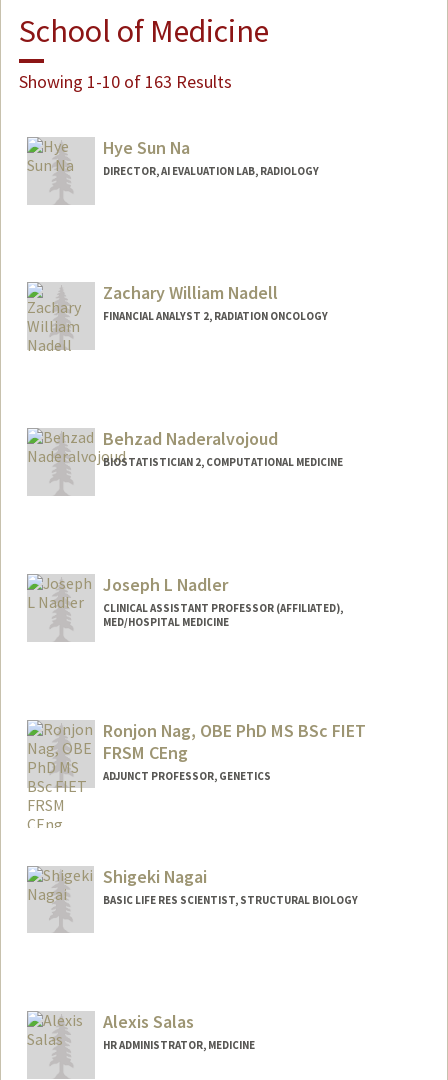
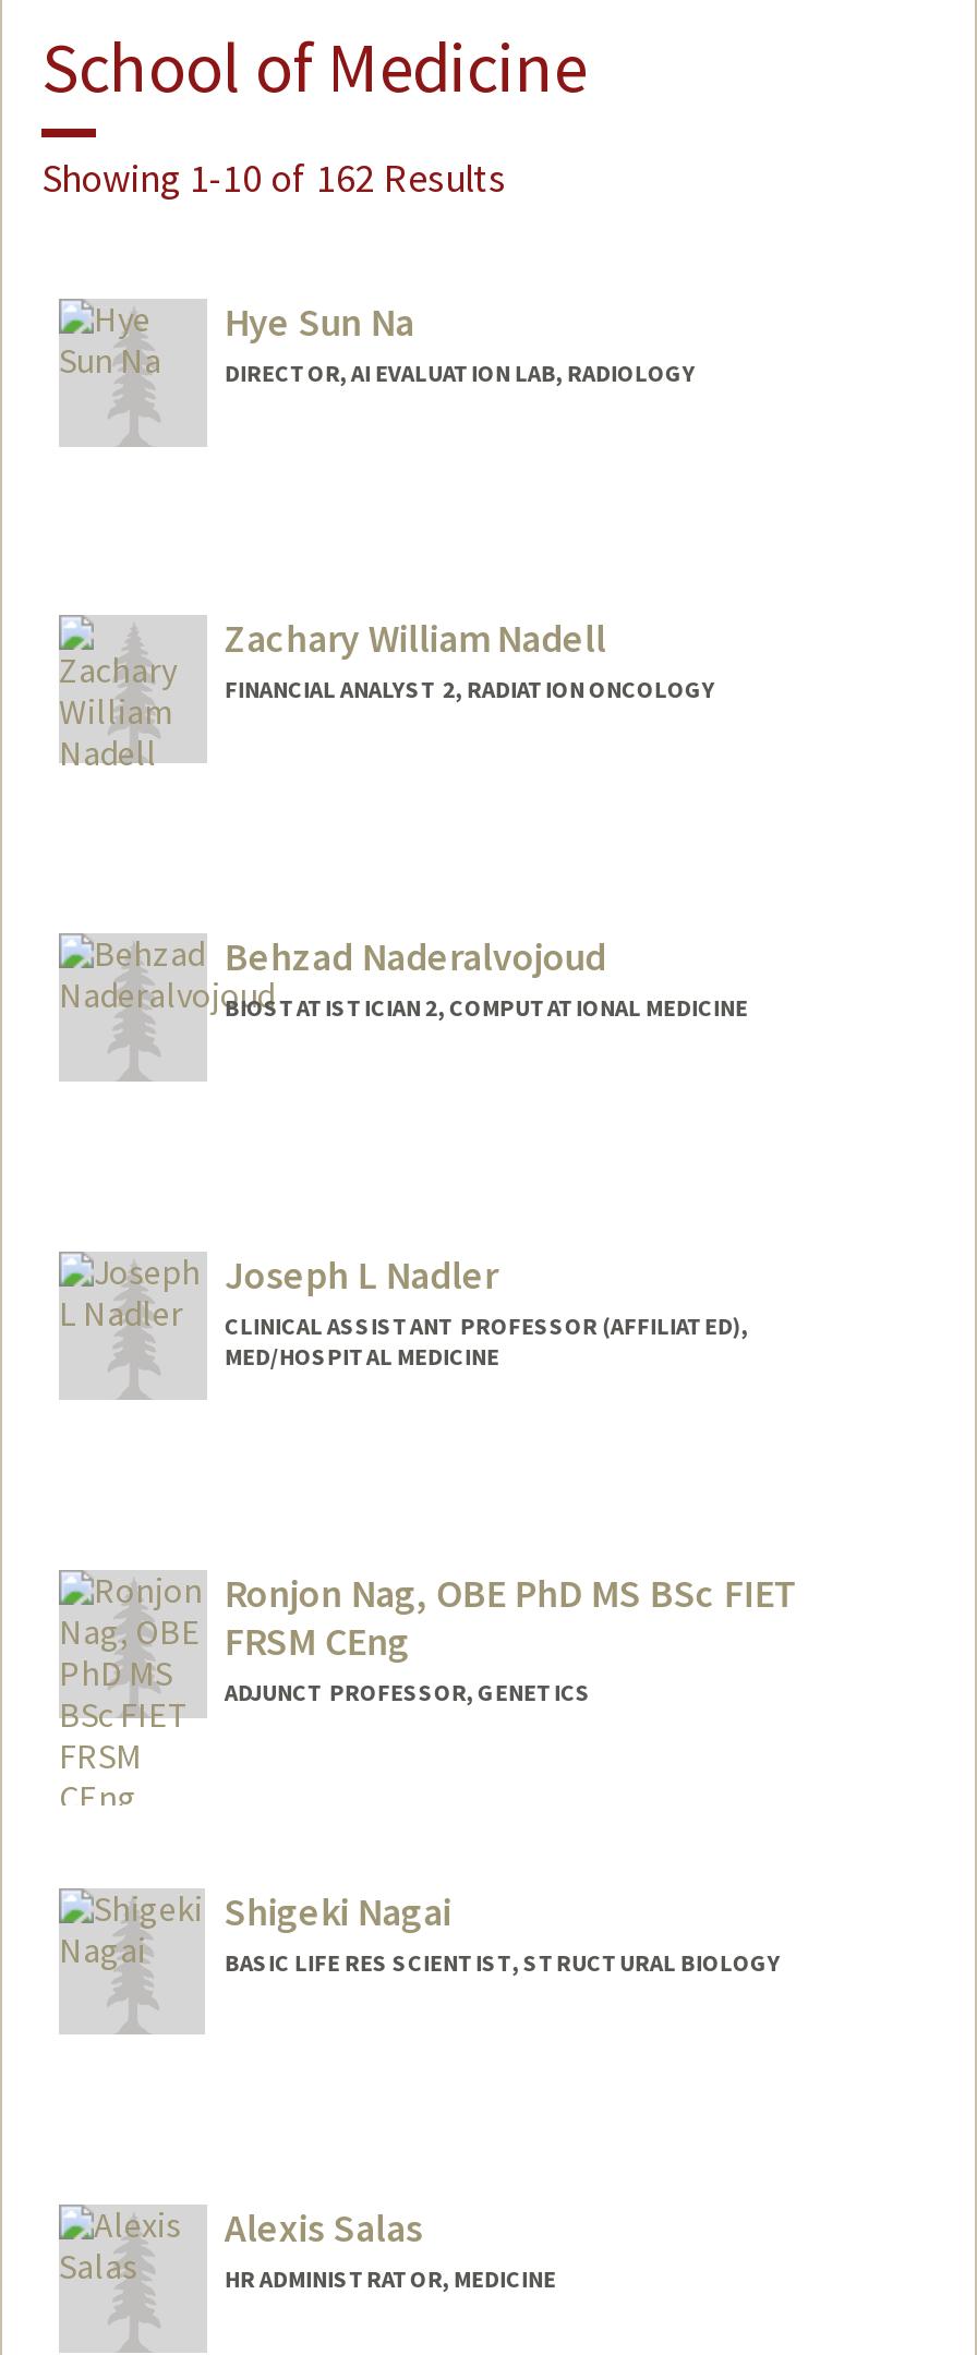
- Showing 1-10 of 163 Results
+ Showing 1-10 of 162 Results
